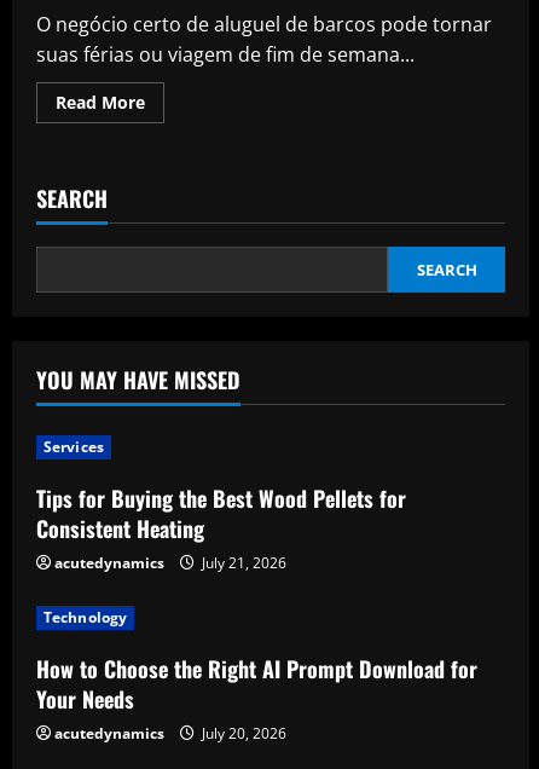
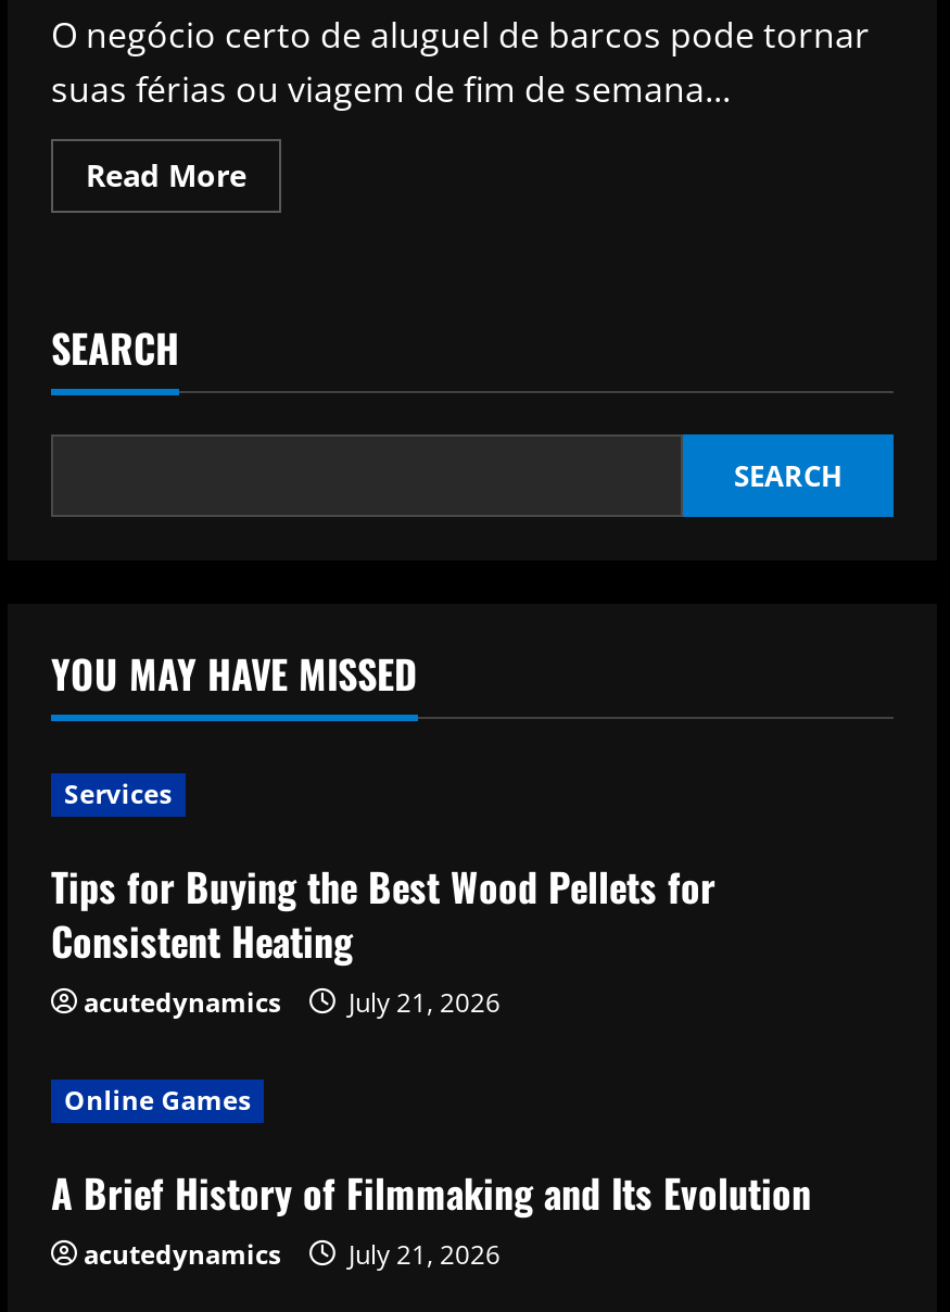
- Technology
+ Online Games

- How to Choose the Right AI Prompt Download for
- Your Needs
+ A Brief History of Filmmaking and Its Evolution

- acutedynamics July 20, 2026
+ acutedynamics July 21, 2026
